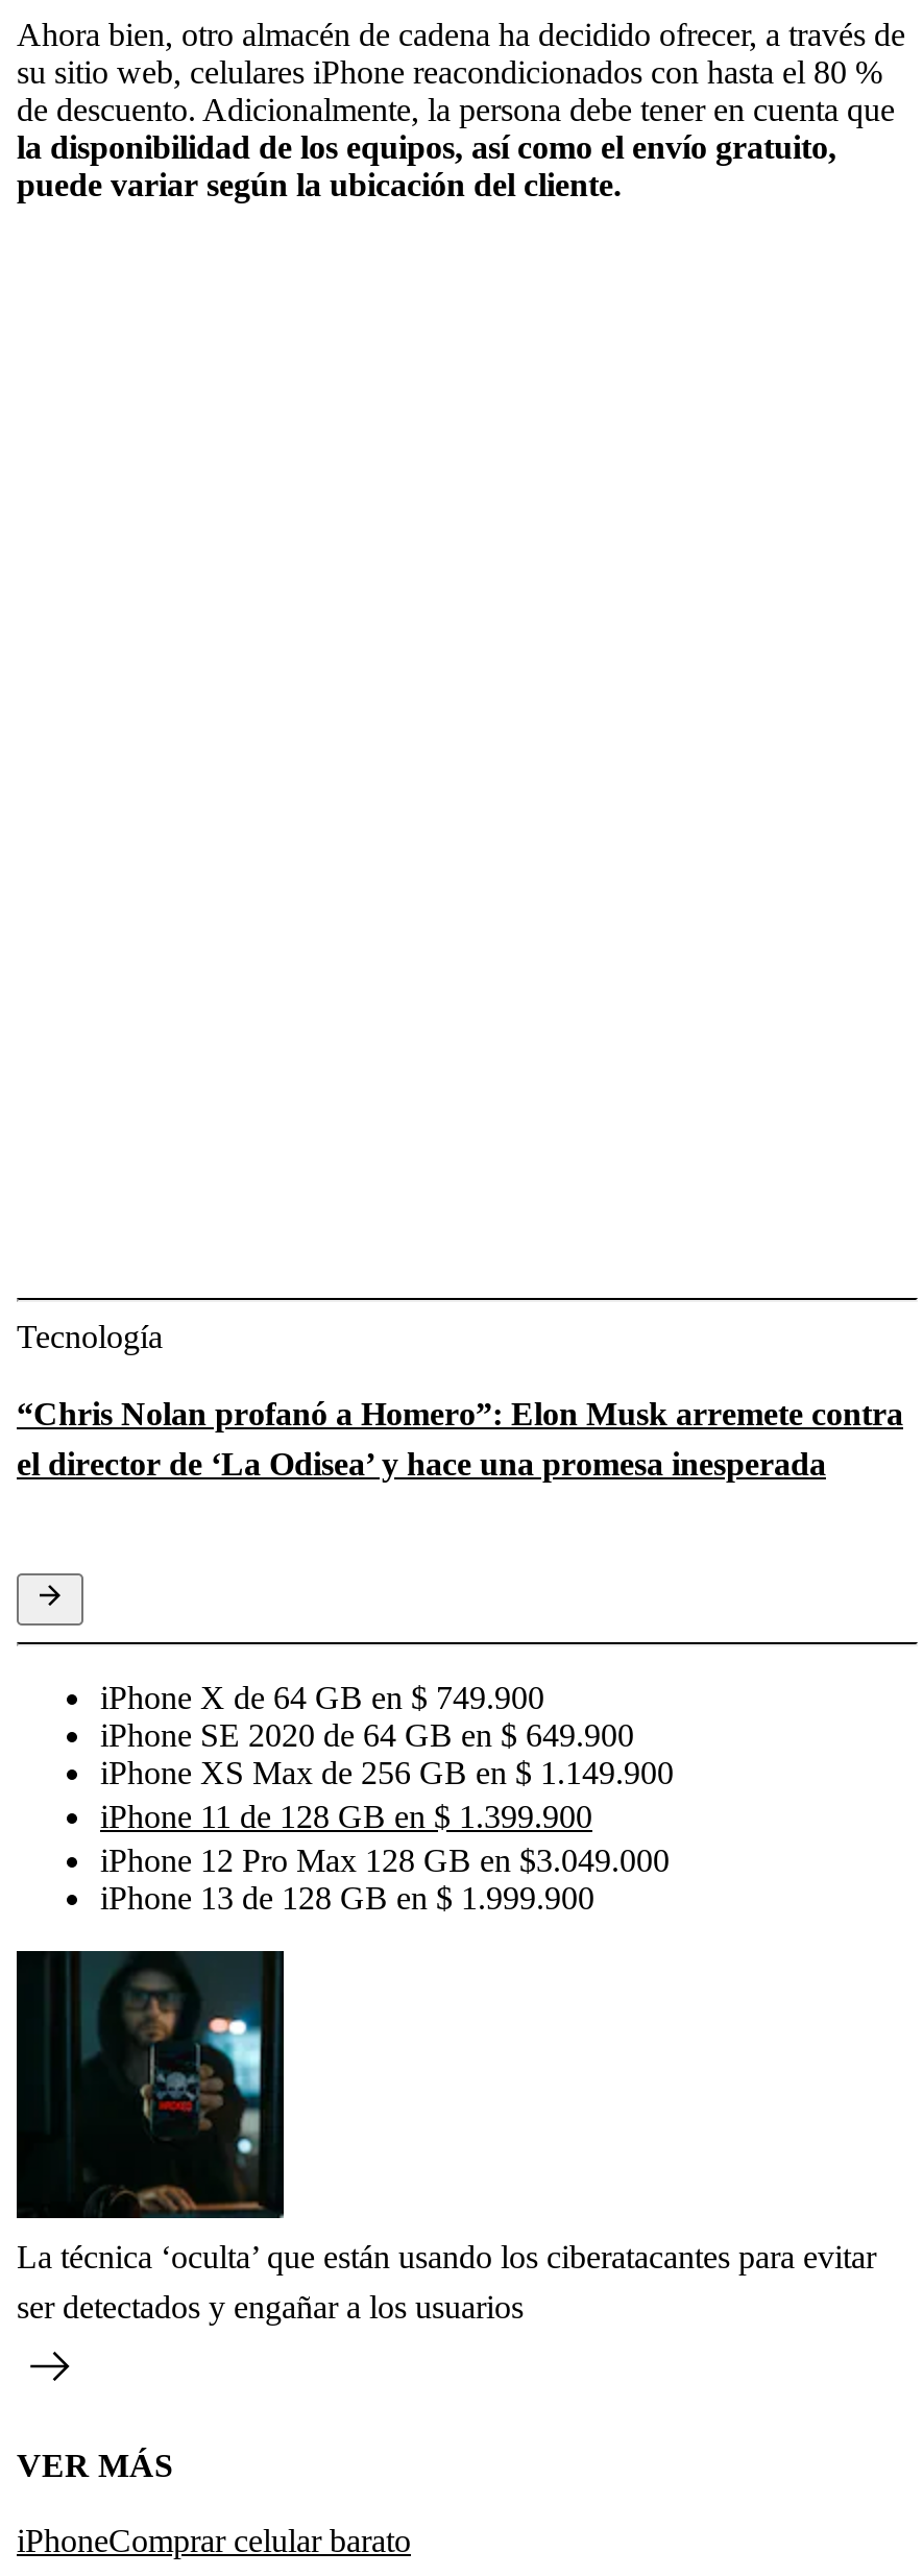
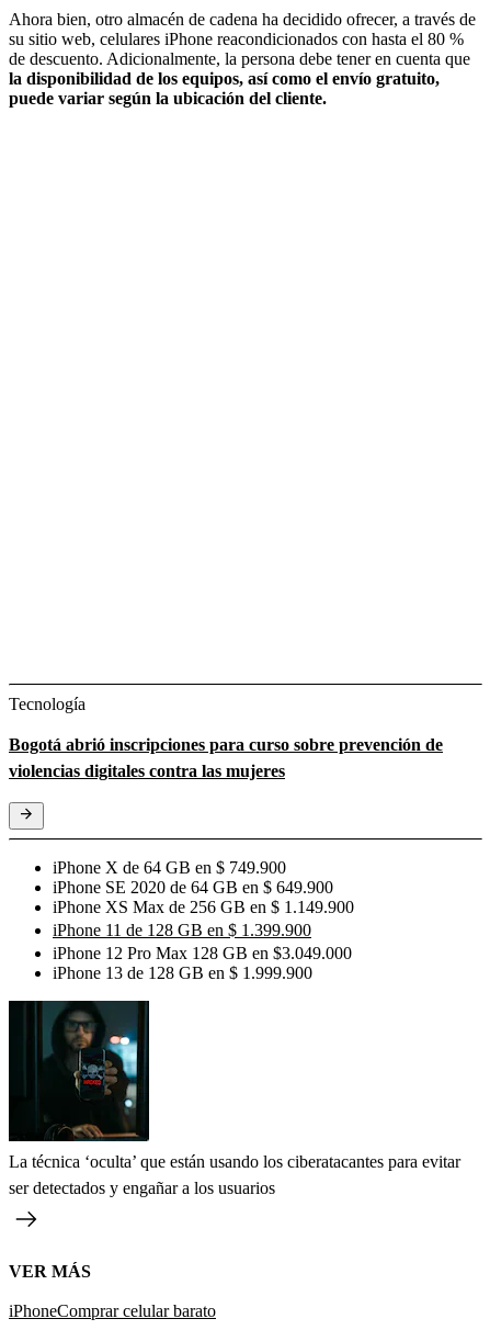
- “Chris Nolan profanó a Homero”: Elon Musk arremete contra
- el director de ‘La Odisea’ y hace una promesa inesperada
+ Bogotá abrió inscripciones para curso sobre prevención de
+ violencias digitales contra las mujeres
